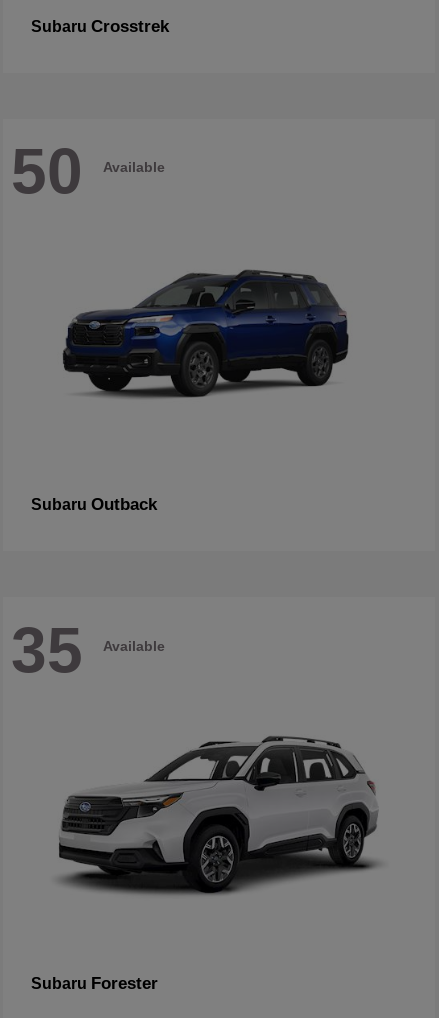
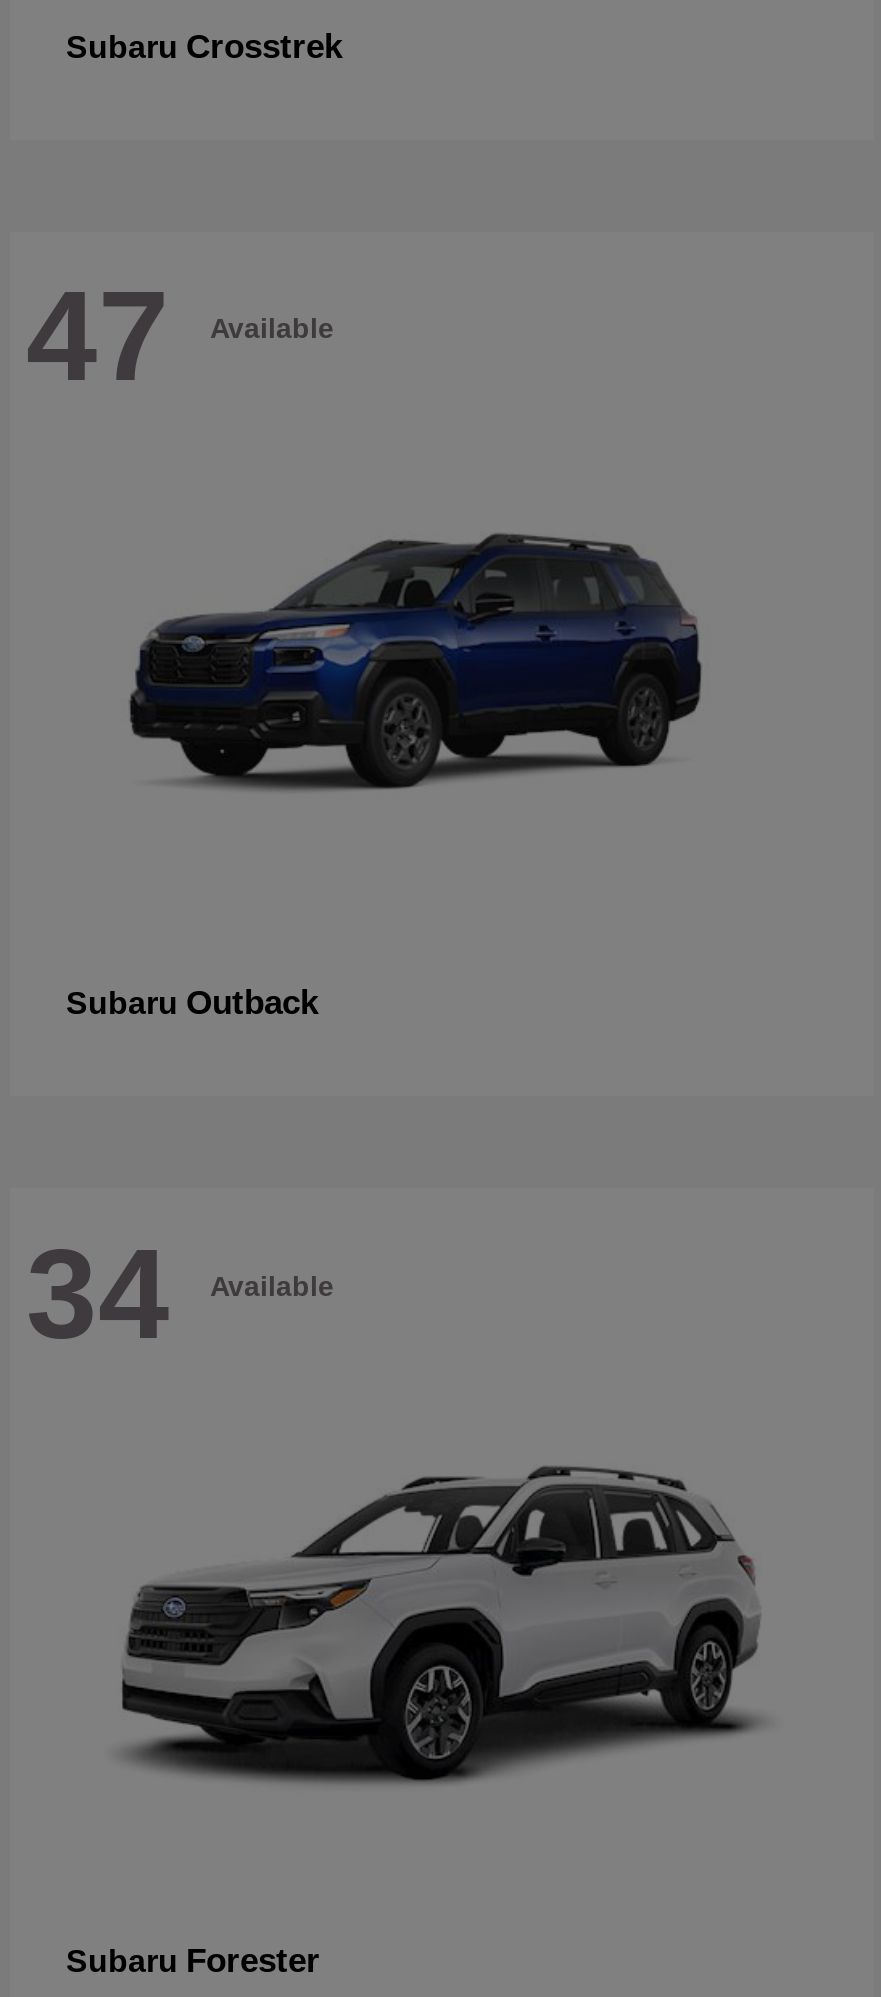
- 50 Available
+ 47 Available

- 35 Available
+ 34 Available
